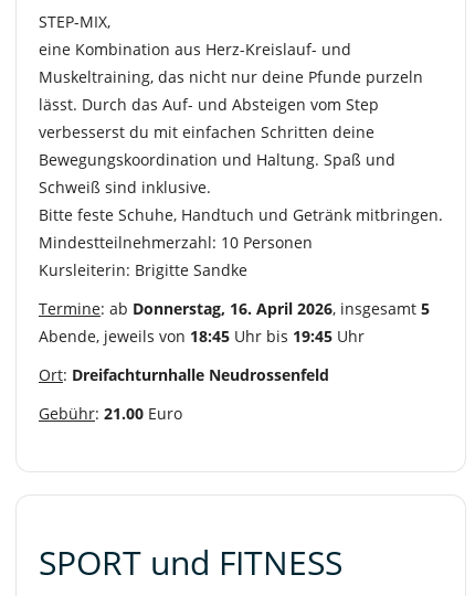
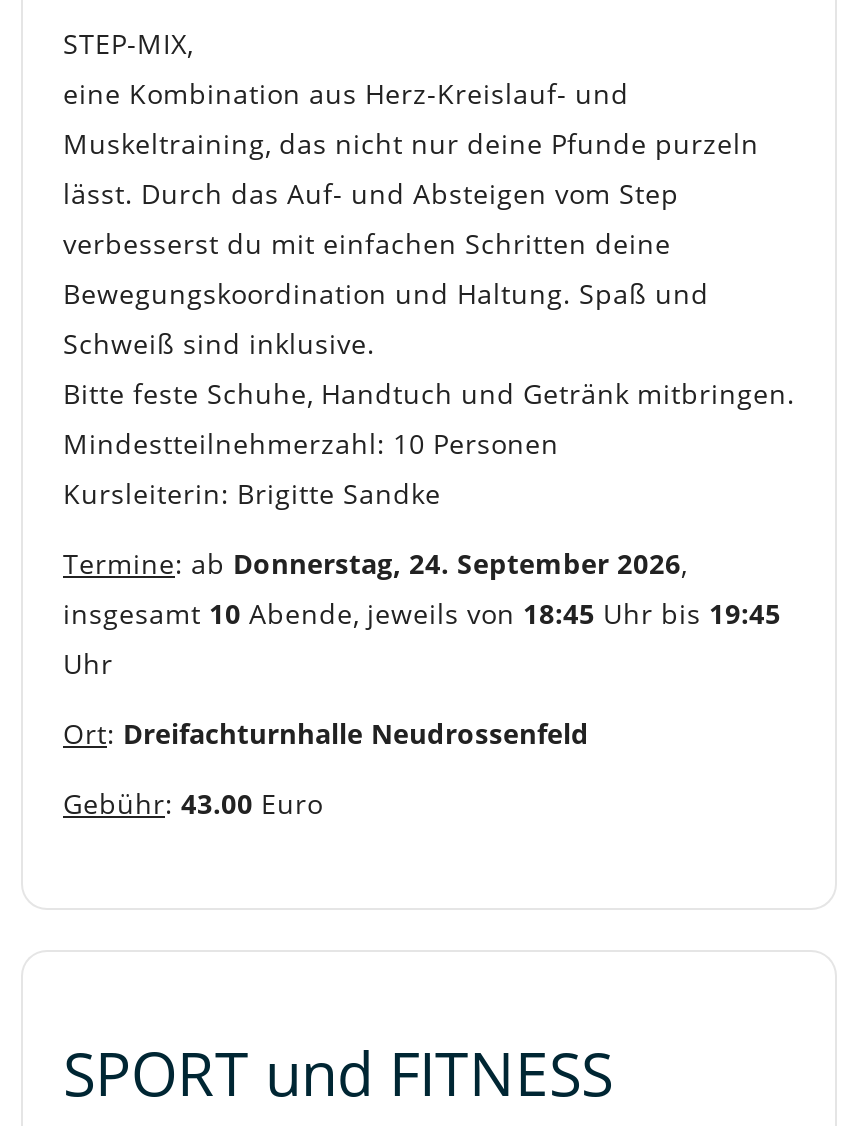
- Termine: ab Donnerstag, 16. April 2026, insgesamt 5
- Abende, jeweils von 18:45 Uhr bis 19:45 Uhr
+ Termine: ab Donnerstag, 24. September 2026,
+ insgesamt 10 Abende, jeweils von 18:45 Uhr bis 19:45
+ Uhr

- Gebühr: 21.00 Euro
+ Gebühr: 43.00 Euro
